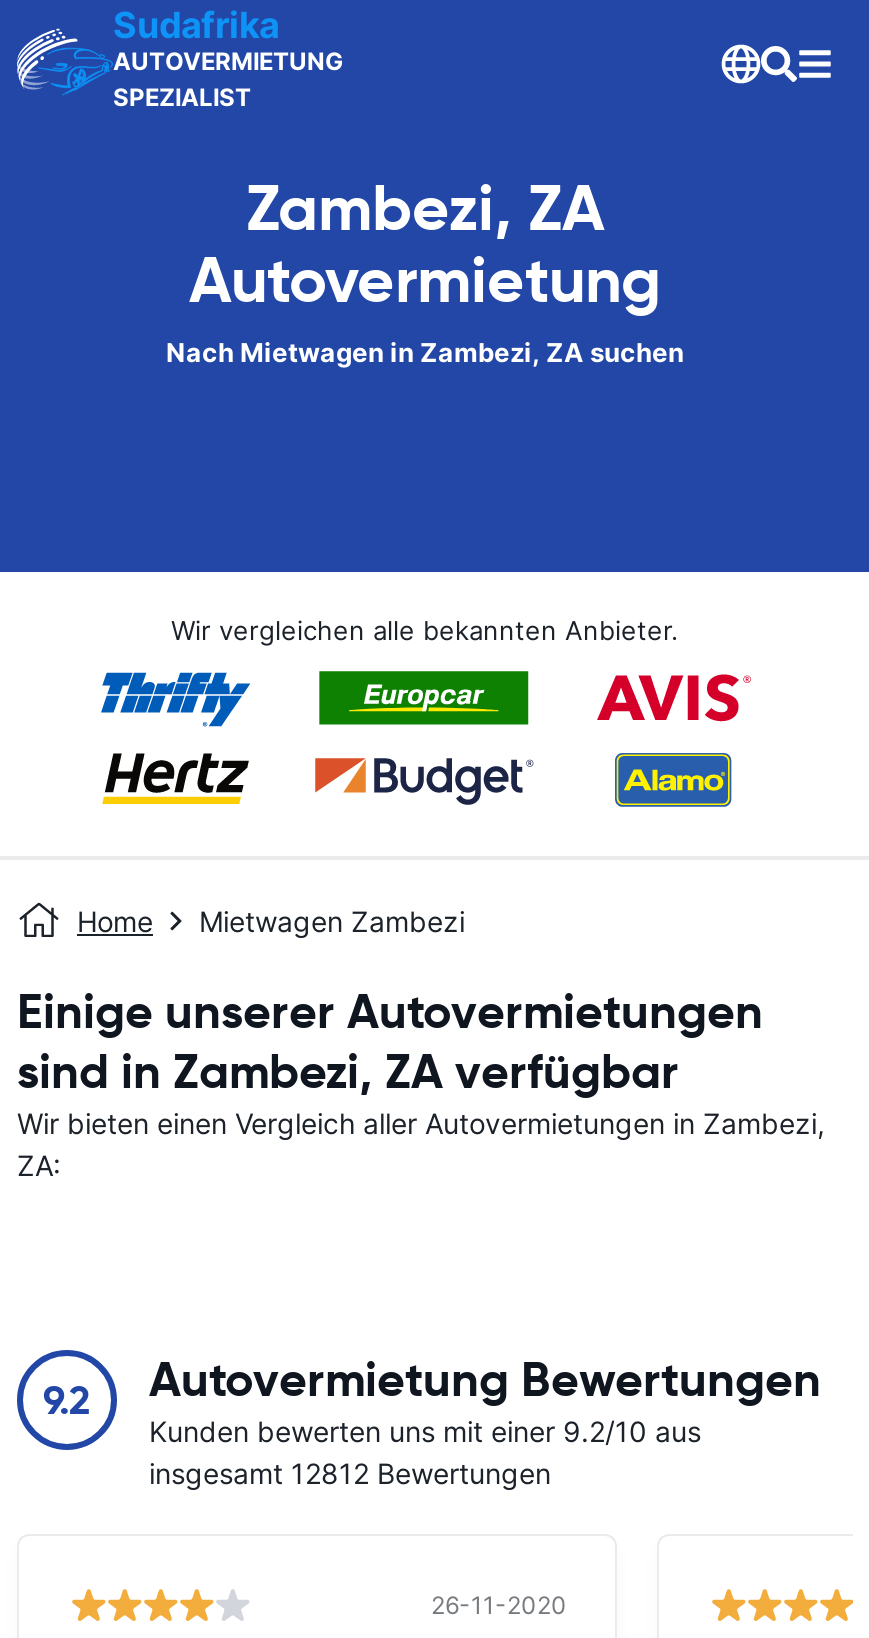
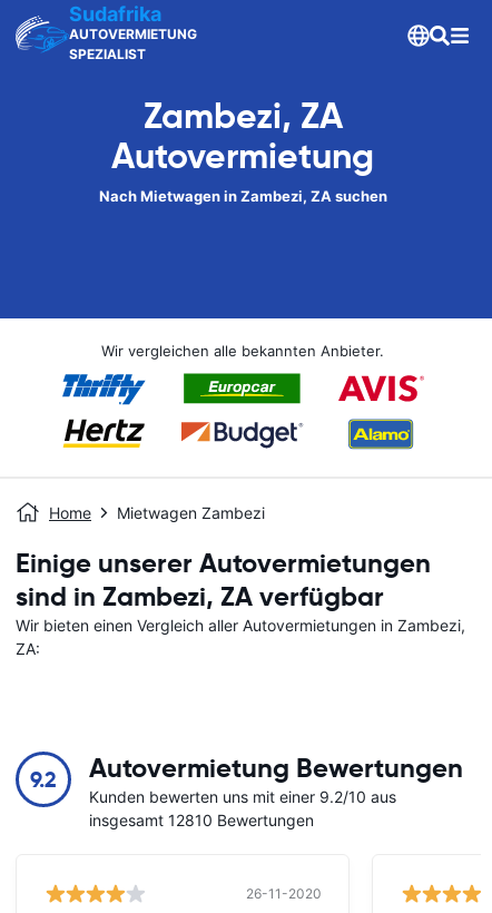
- insgesamt 12812 Bewertungen
+ insgesamt 12810 Bewertungen
